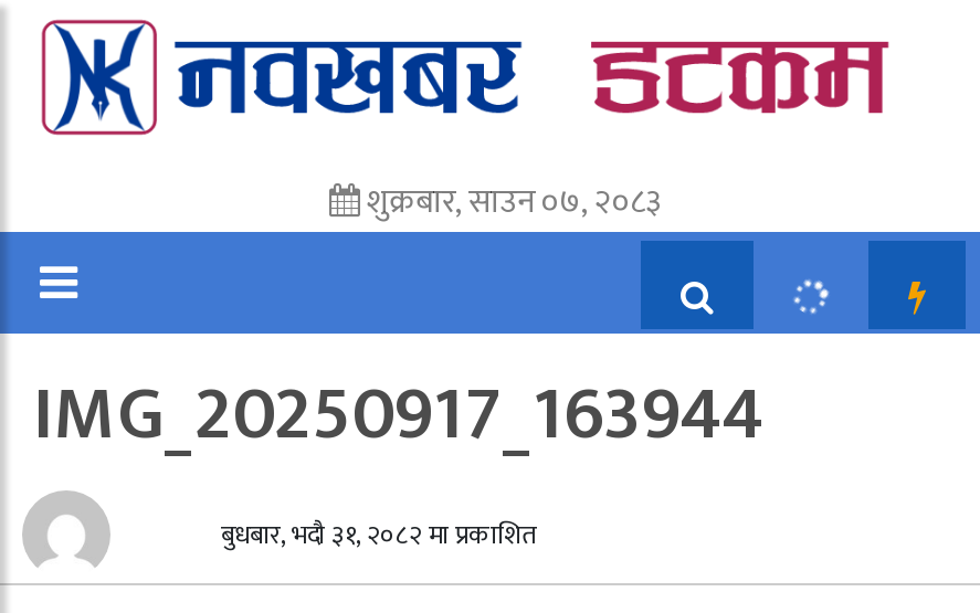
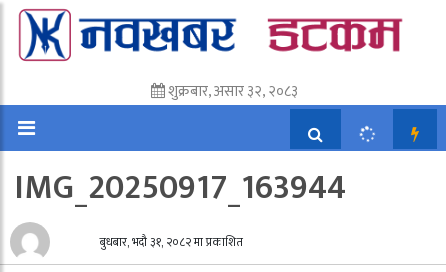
- शुक्रबार, साउन ०७, २०८३
+ शुक्रबार, असार ३२, २०८३
